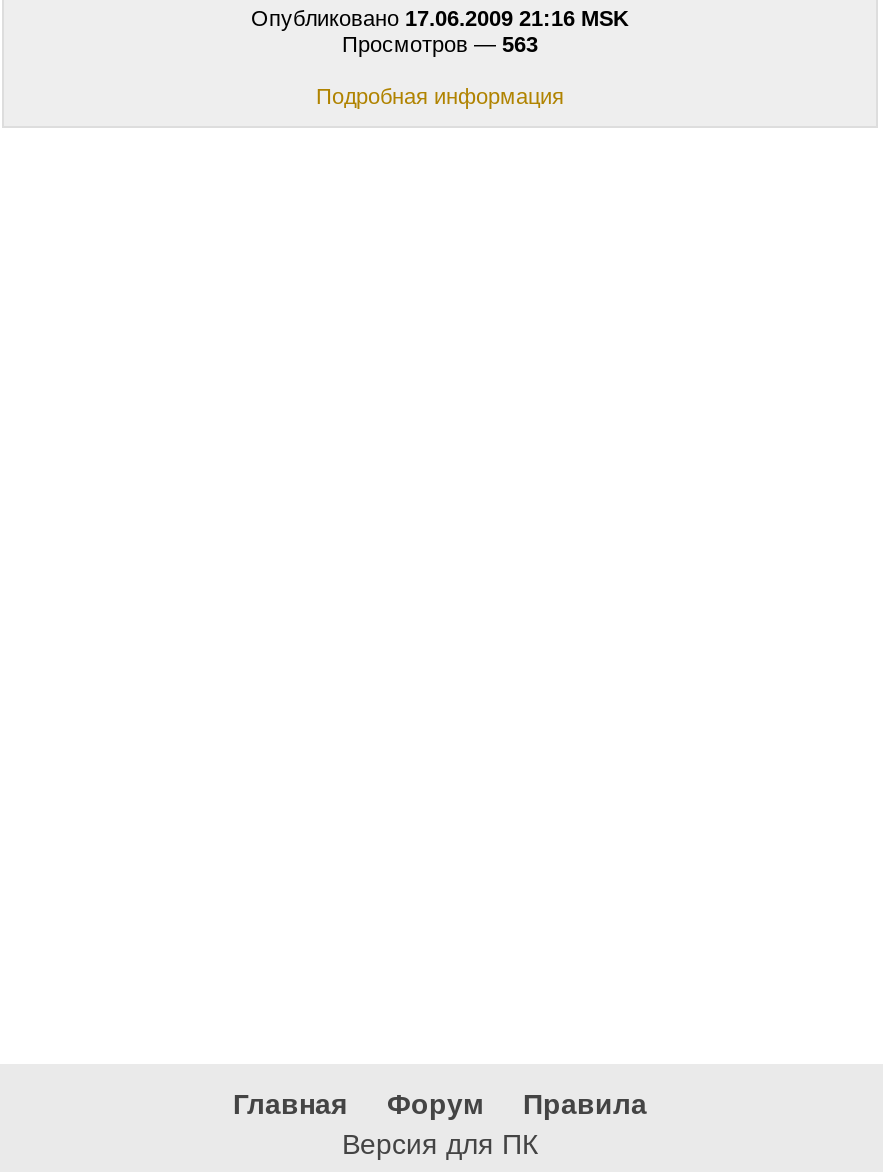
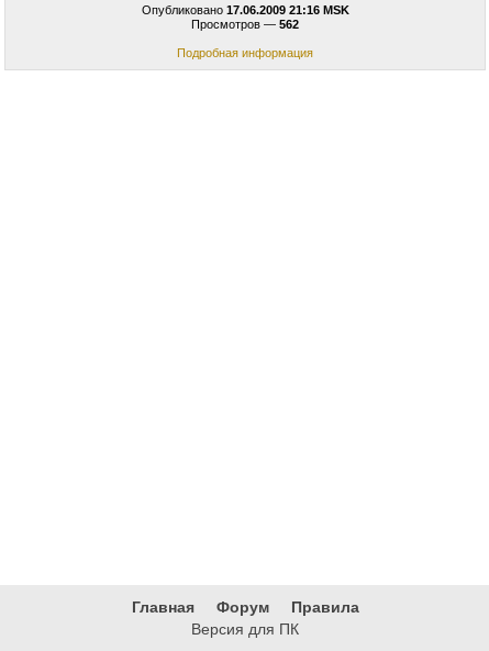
- Просмотров — 563
+ Просмотров — 562
